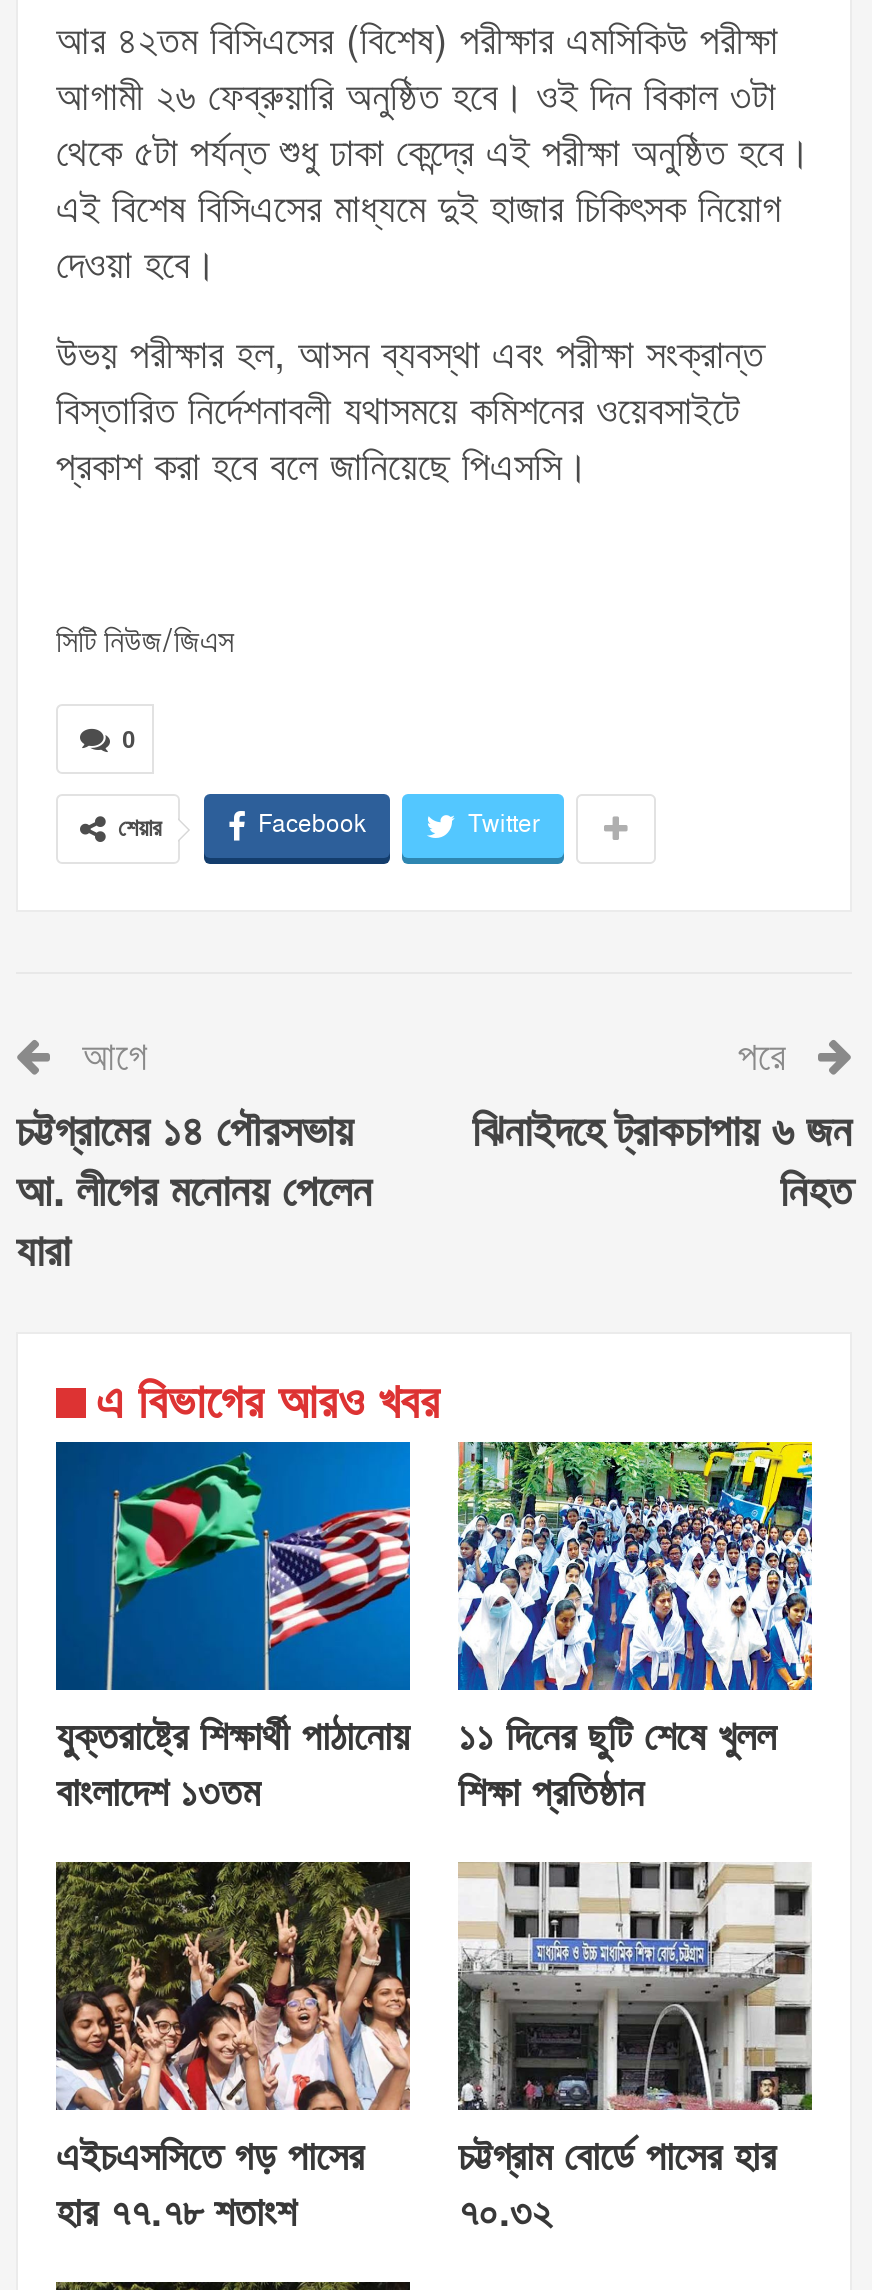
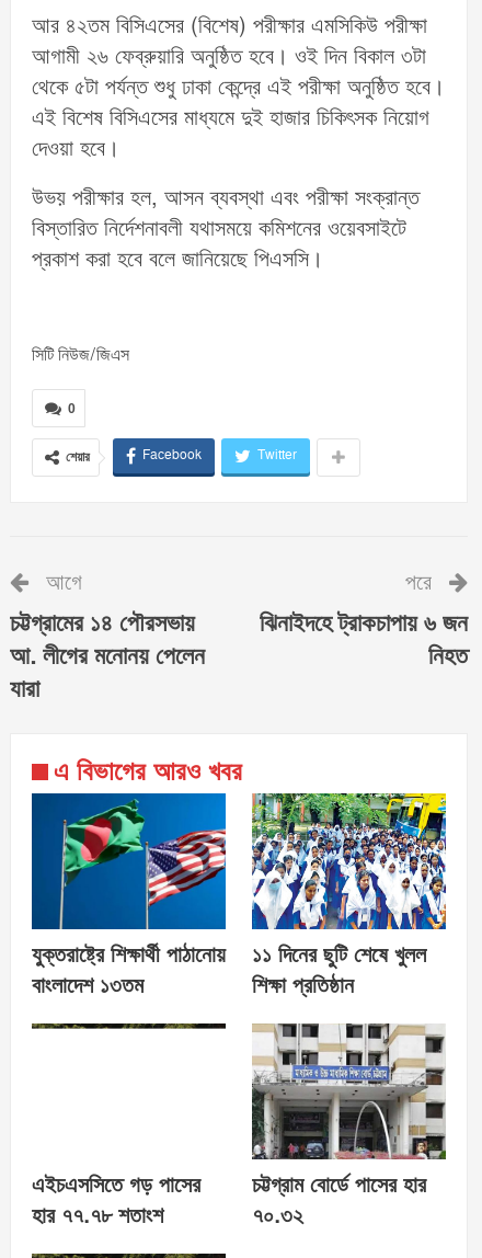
- [image]
